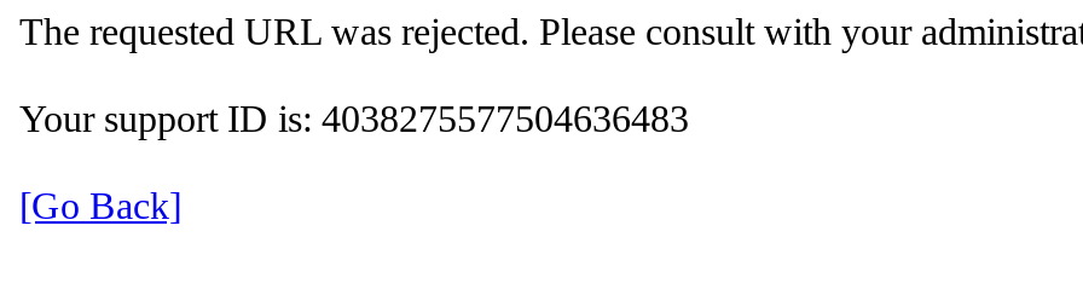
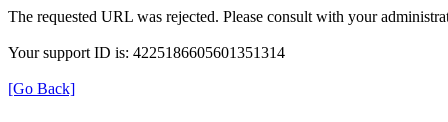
- Your support ID is: 4038275577504636483
+ Your support ID is: 4225186605601351314
